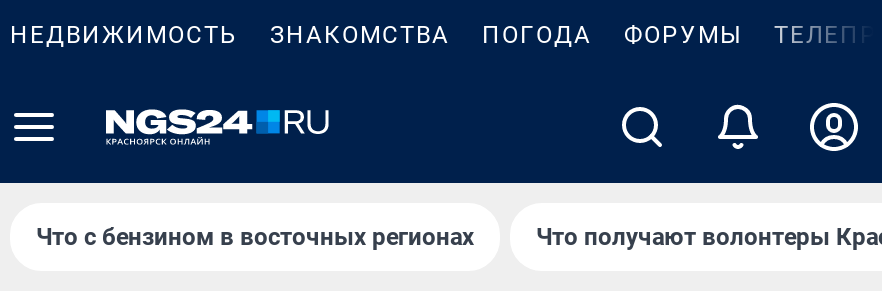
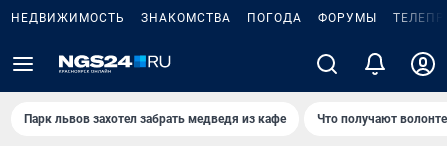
- Что с бензином в восточных регионах
+ Парк львов захотел забрать медведя из кафе
